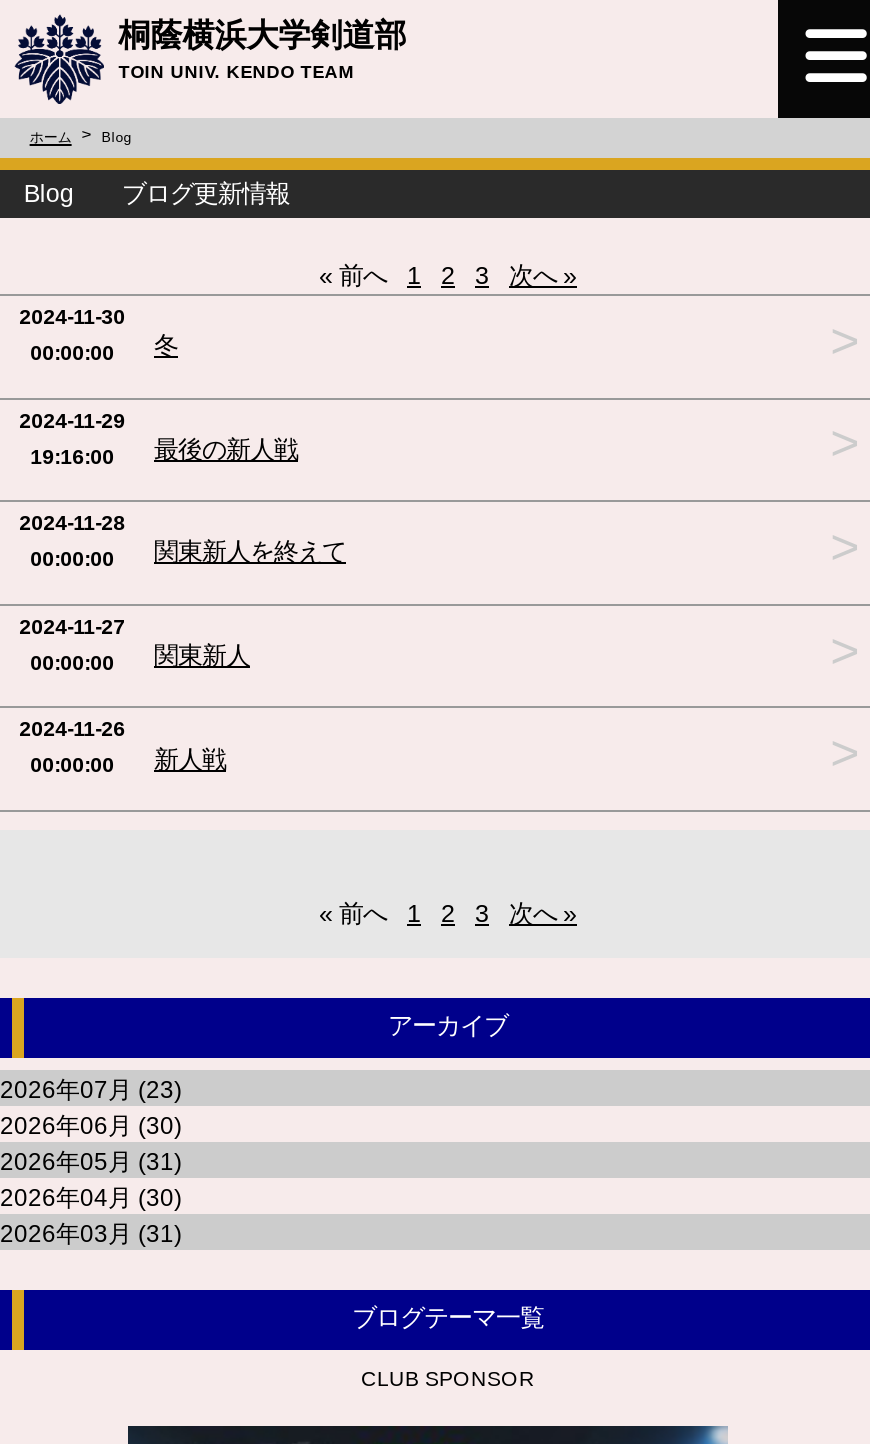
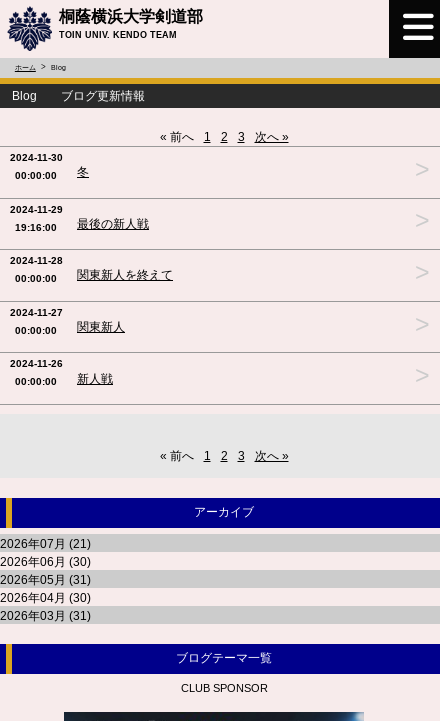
- 2026年07月 (23)
+ 2026年07月 (21)
